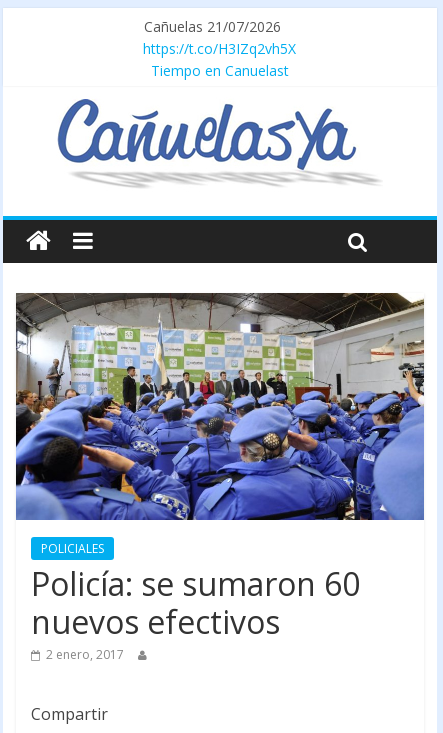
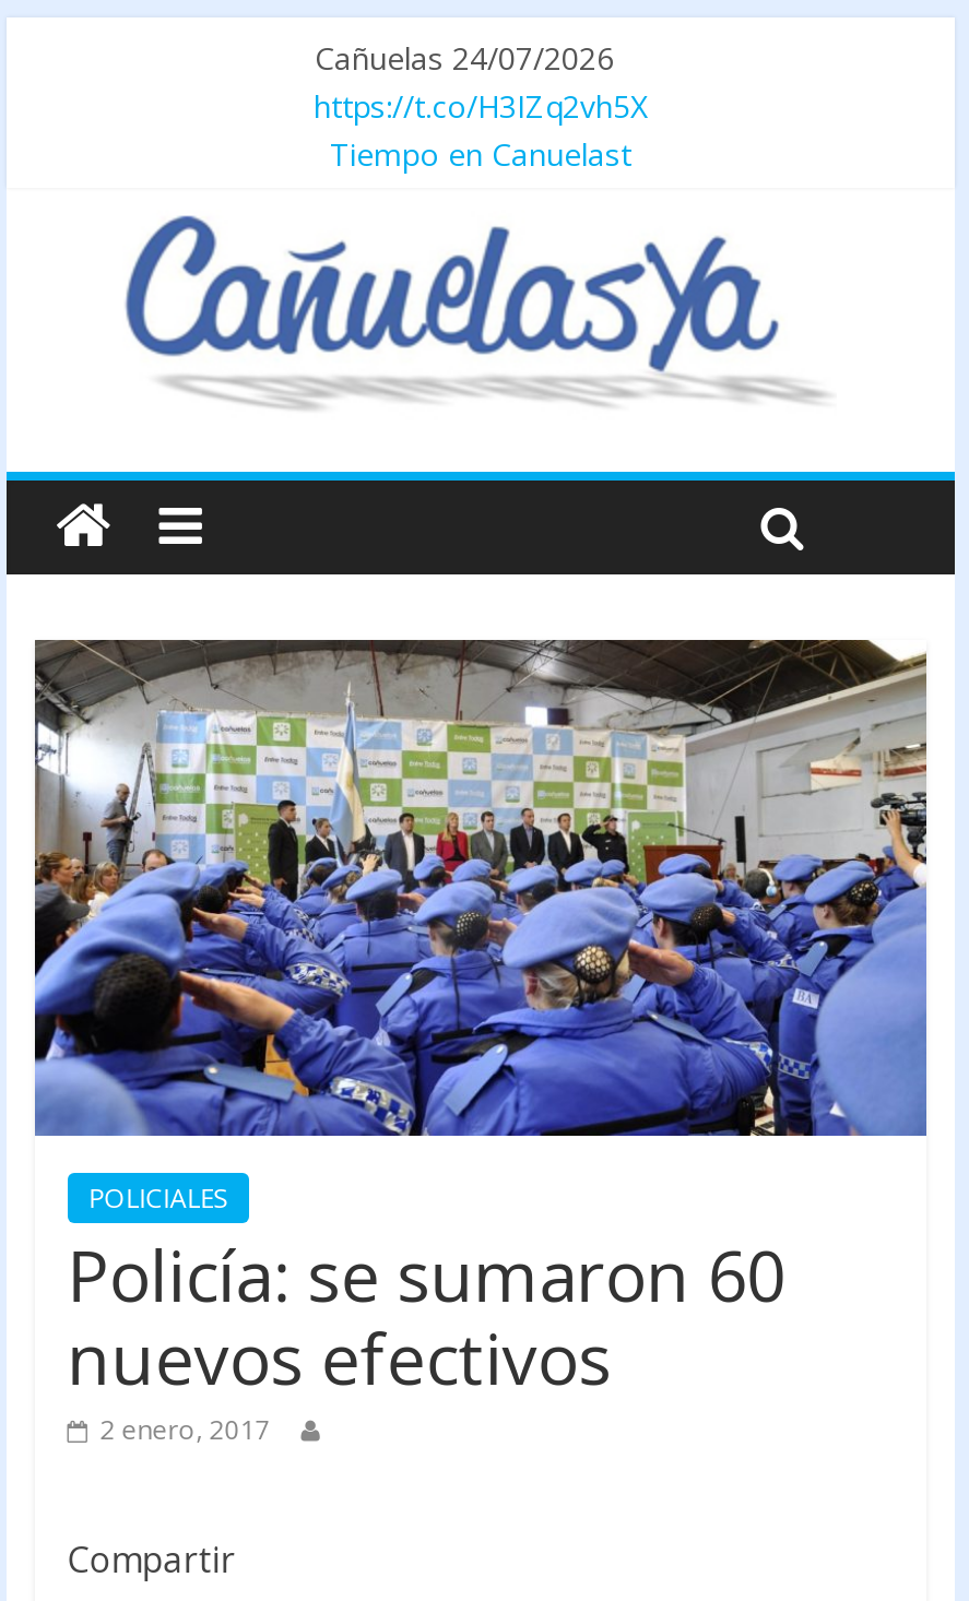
- Cañuelas 21/07/2026
+ Cañuelas 24/07/2026
